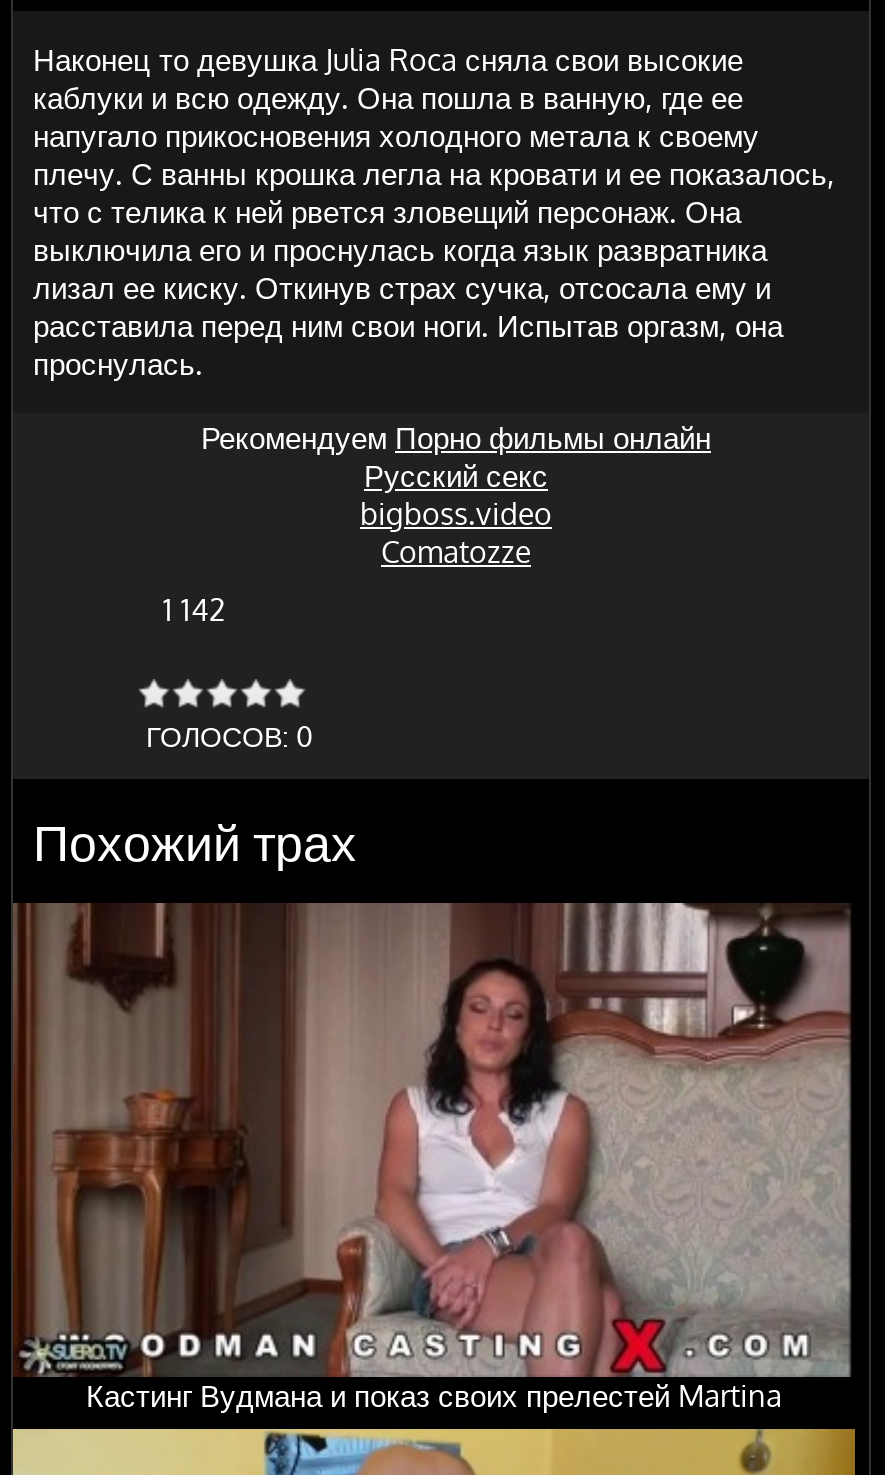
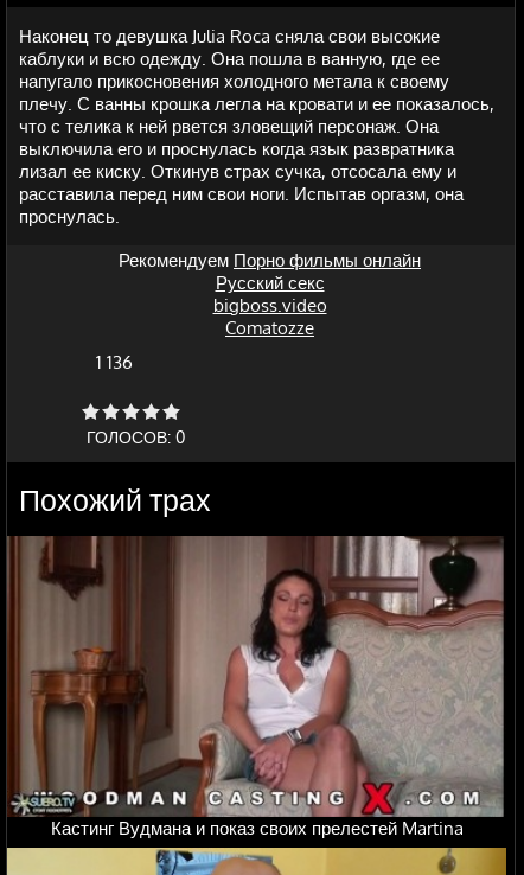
- 1 142
+ 1 136
